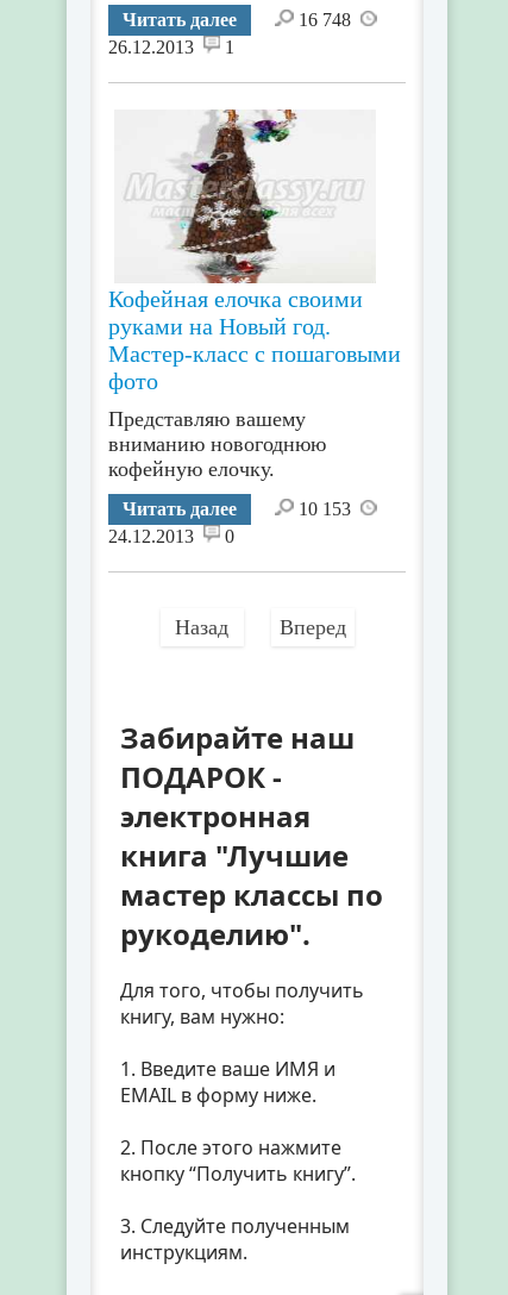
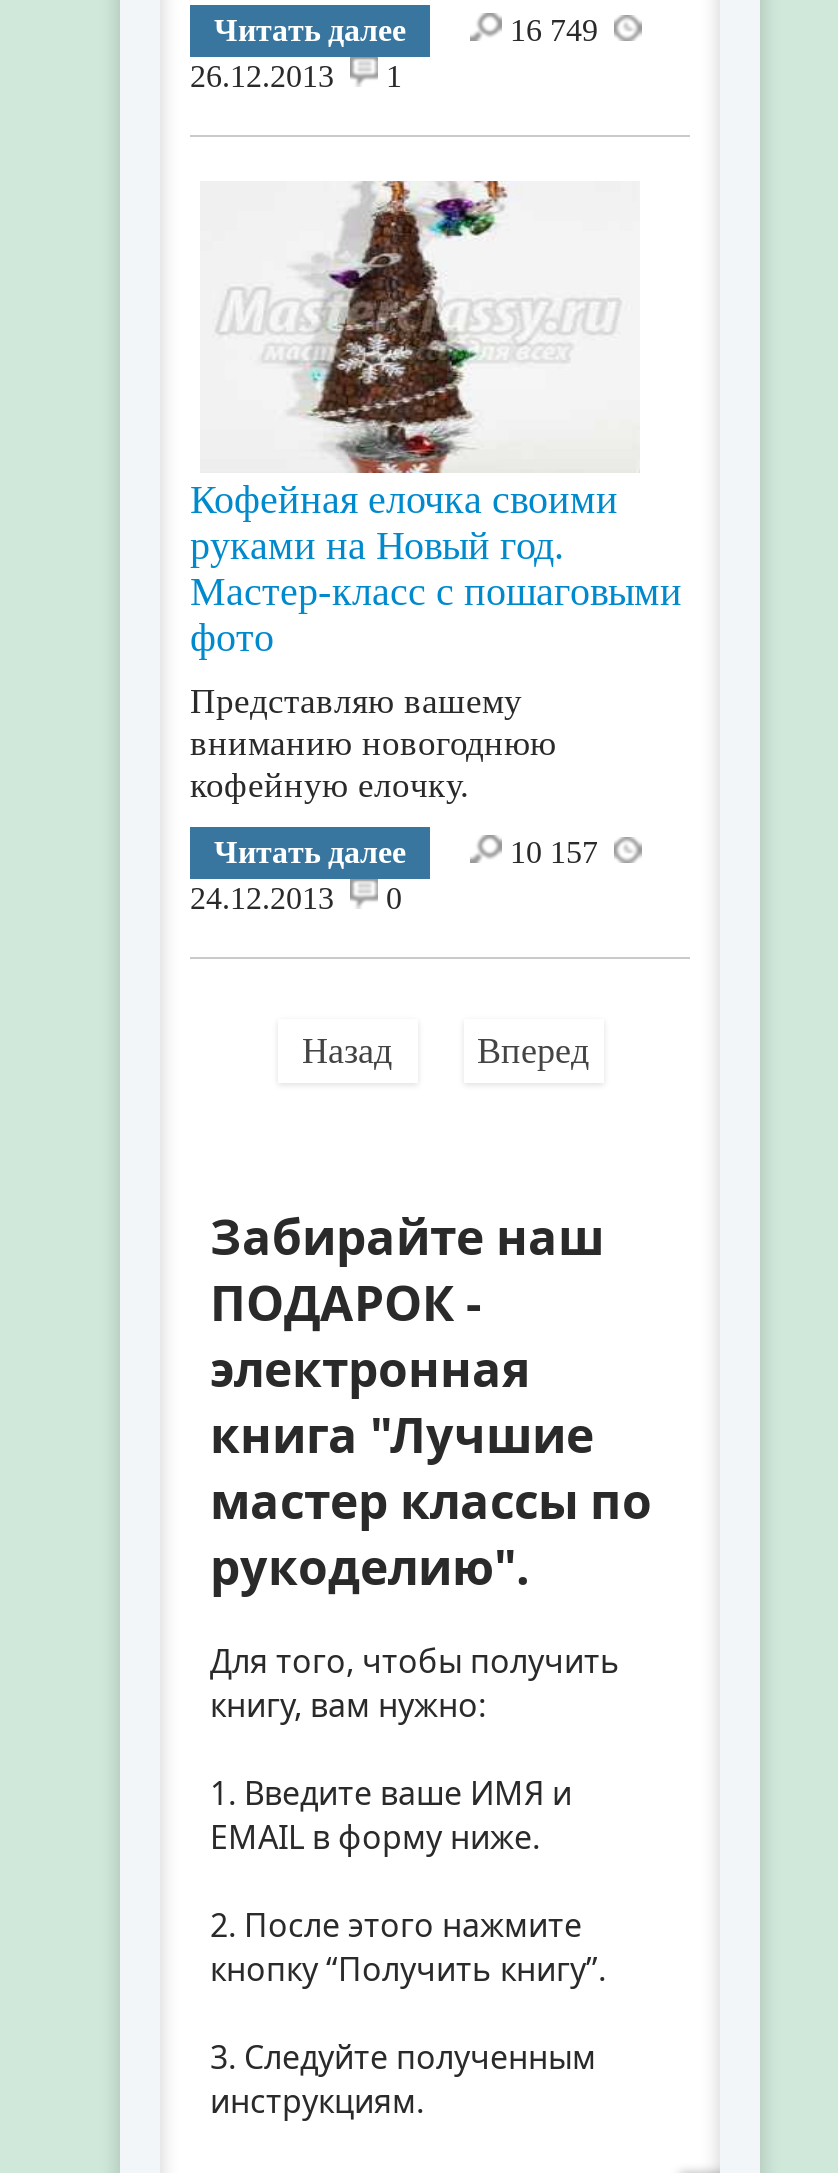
- 16 748
+ 16 749

- 10 153
+ 10 157
